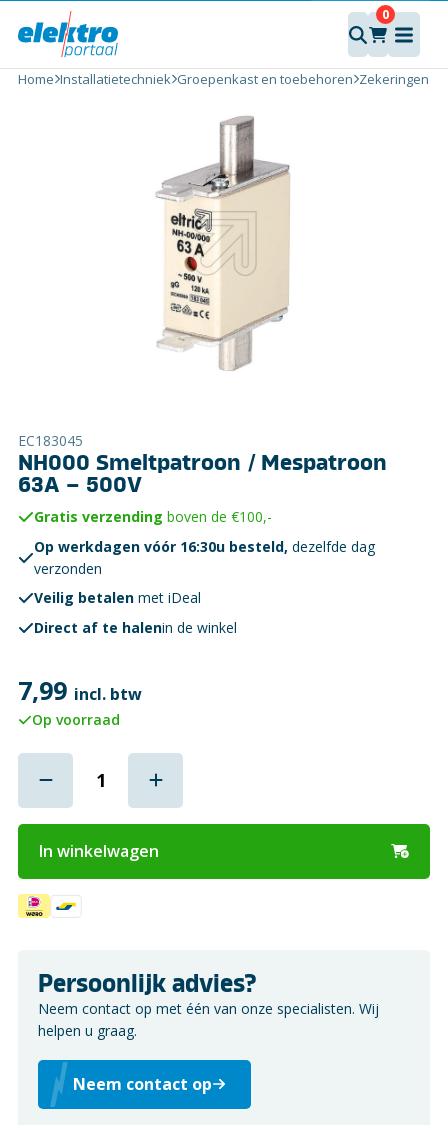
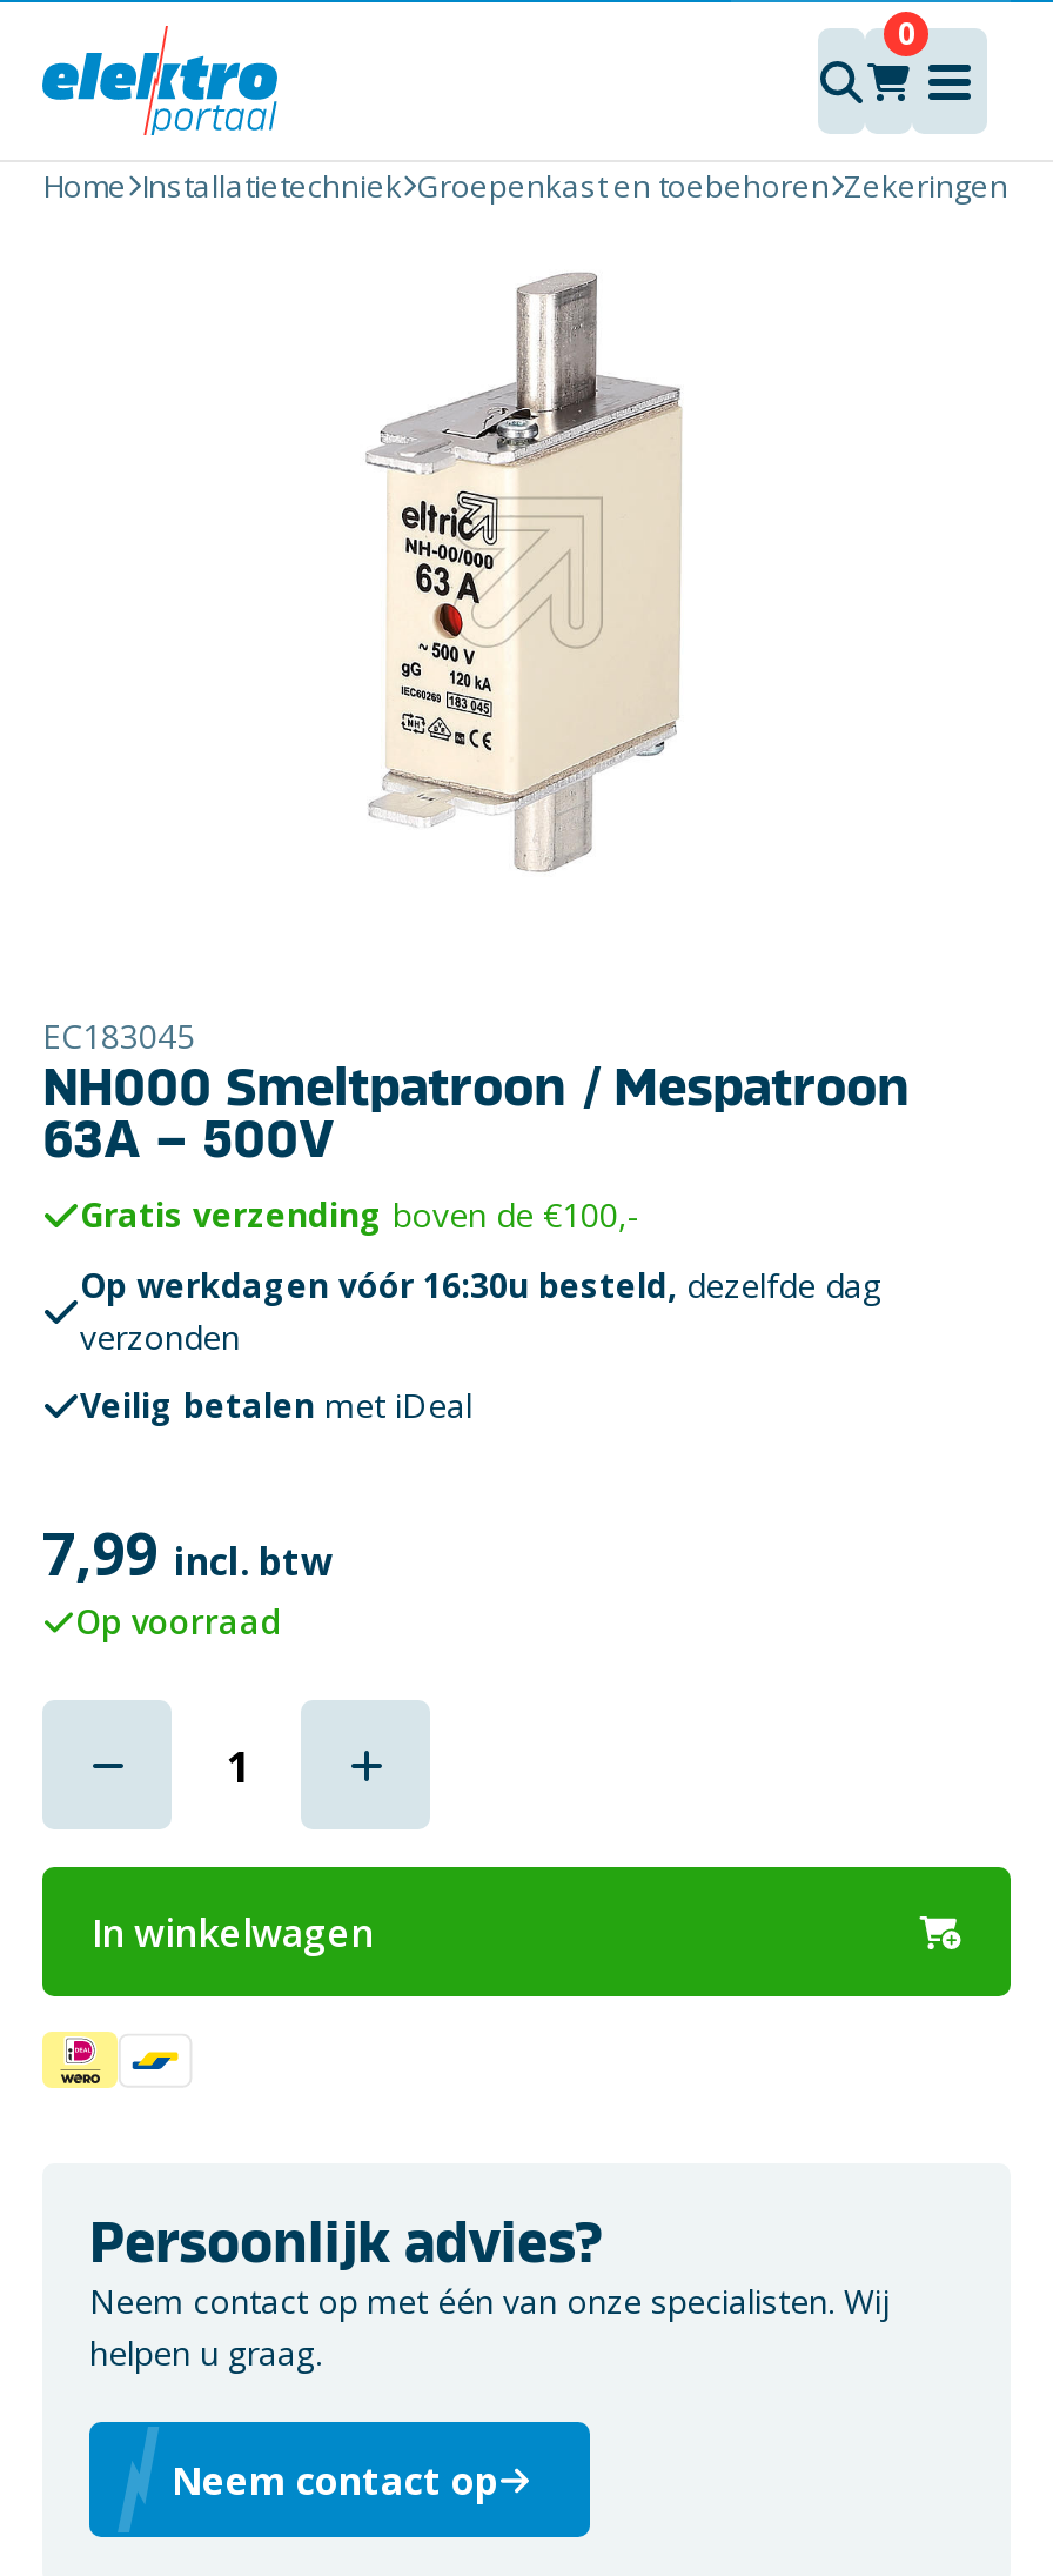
- Direct af te halenin de winkel
